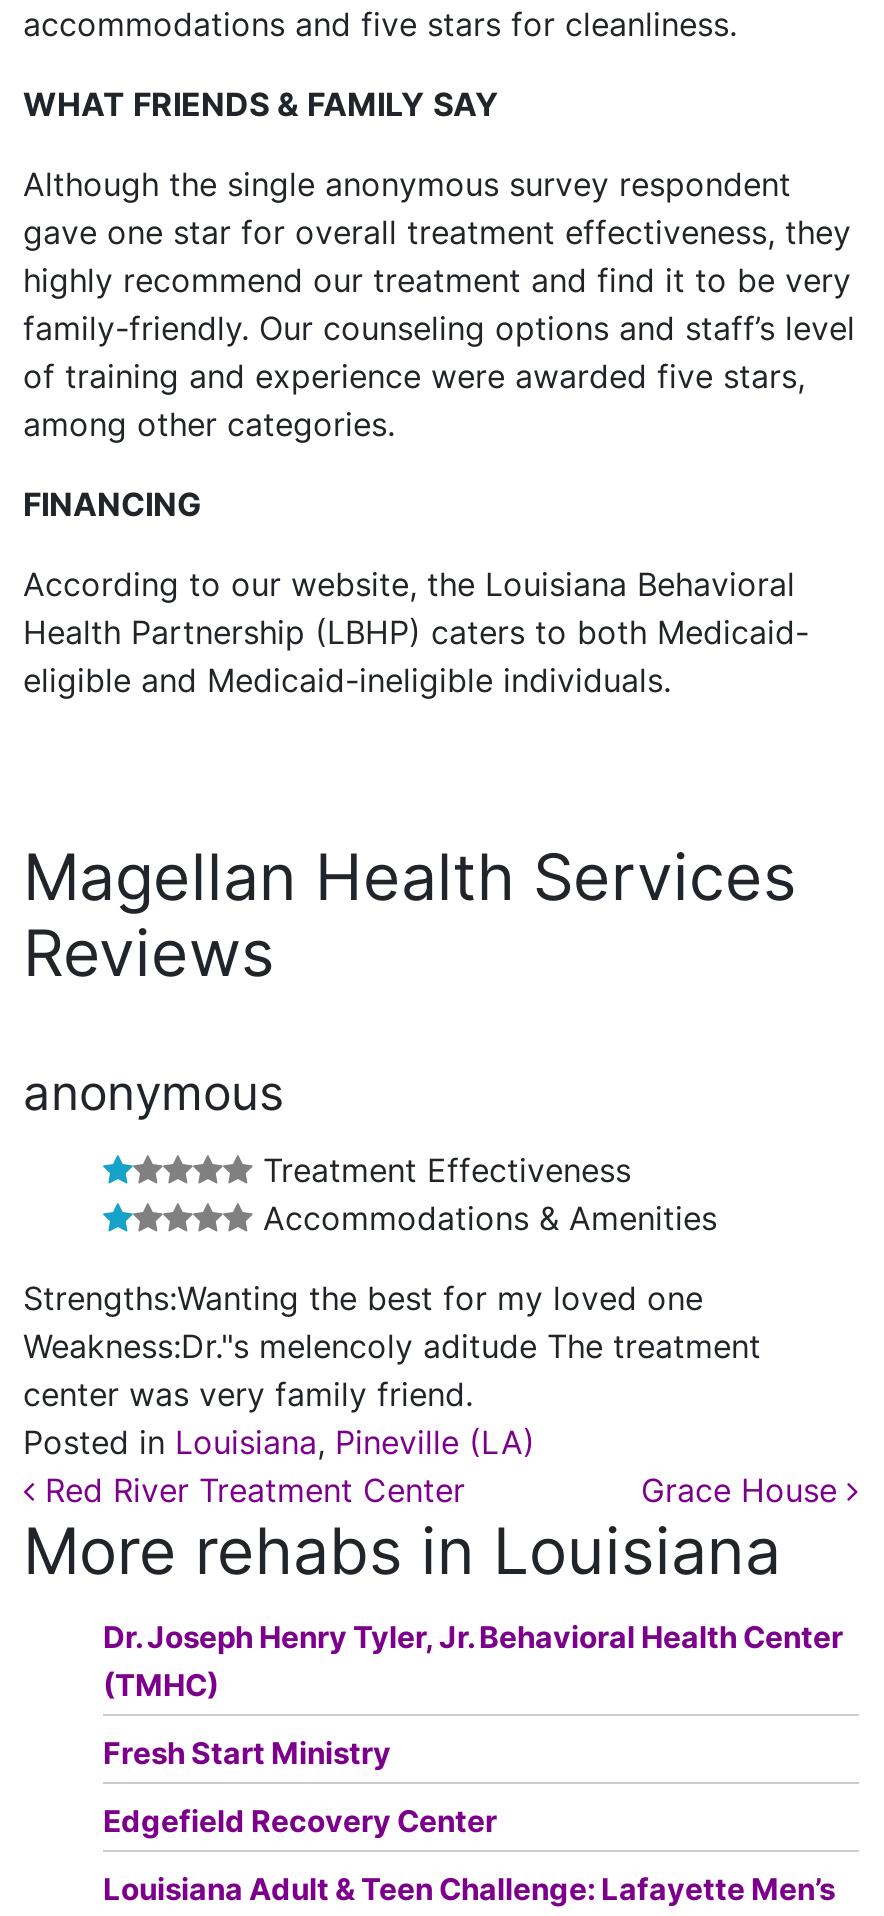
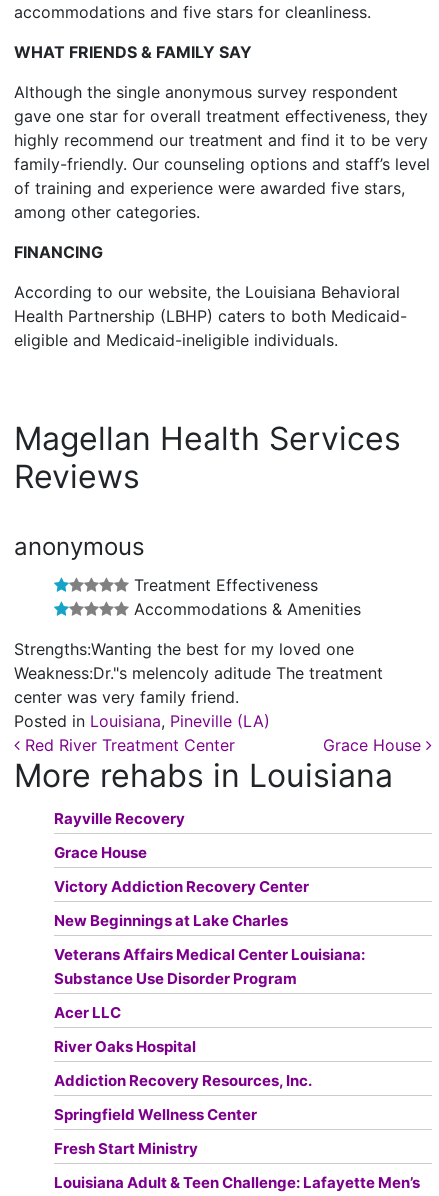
- Dr. Joseph Henry Tyler, Jr. Behavioral Health Center
- (TMHC)
+ Rayville Recovery
+ Grace House
+ Victory Addiction Recovery Center
+ New Beginnings at Lake Charles
+ Veterans Affairs Medical Center Louisiana:
+ Substance Use Disorder Program
+ Acer LLC
+ River Oaks Hospital
+ Addiction Recovery Resources, Inc.
+ Springfield Wellness Center

moved down: Fresh Start Ministry

- Edgefield Recovery Center
